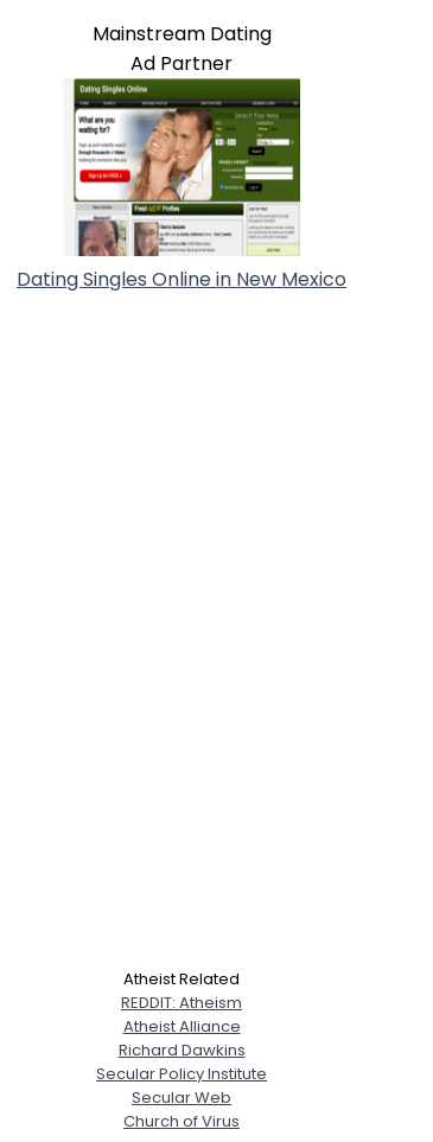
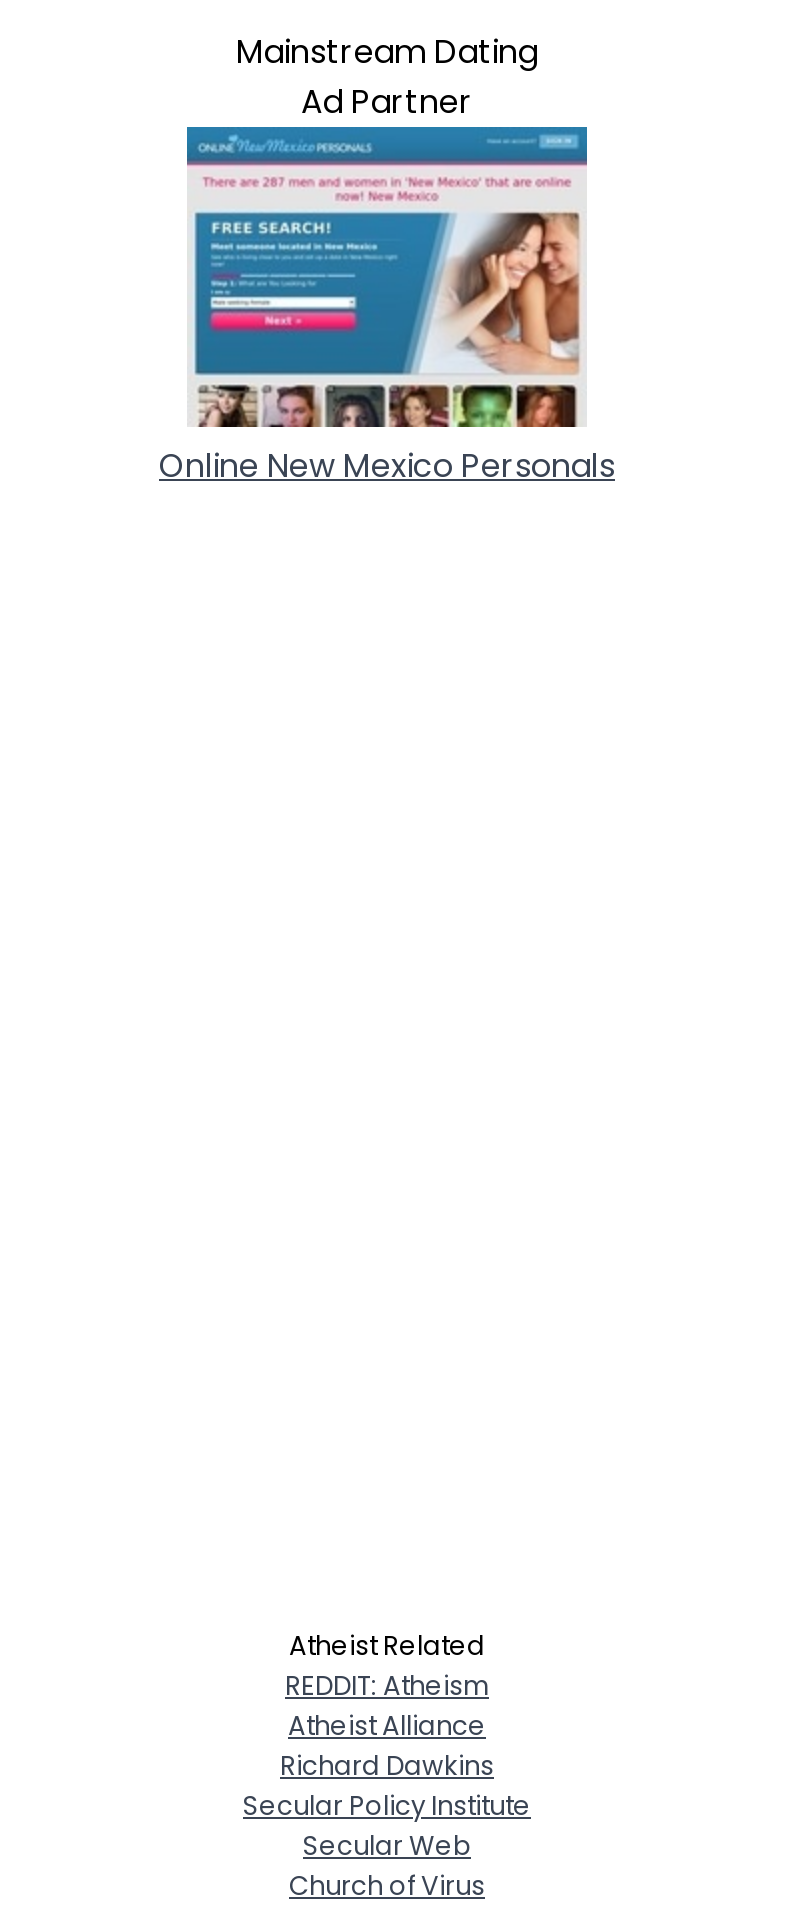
- [image]
- Dating Singles Online in New Mexico
+ [image]
+ Online New Mexico Personals
